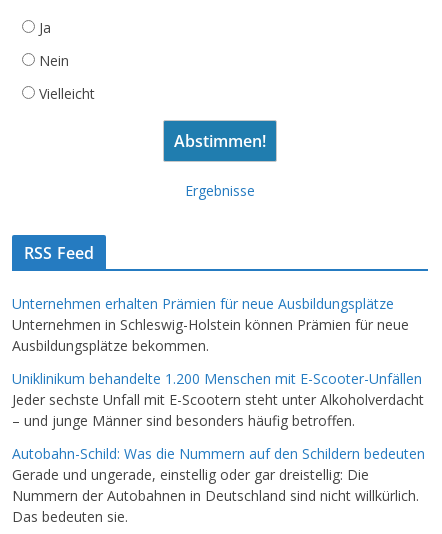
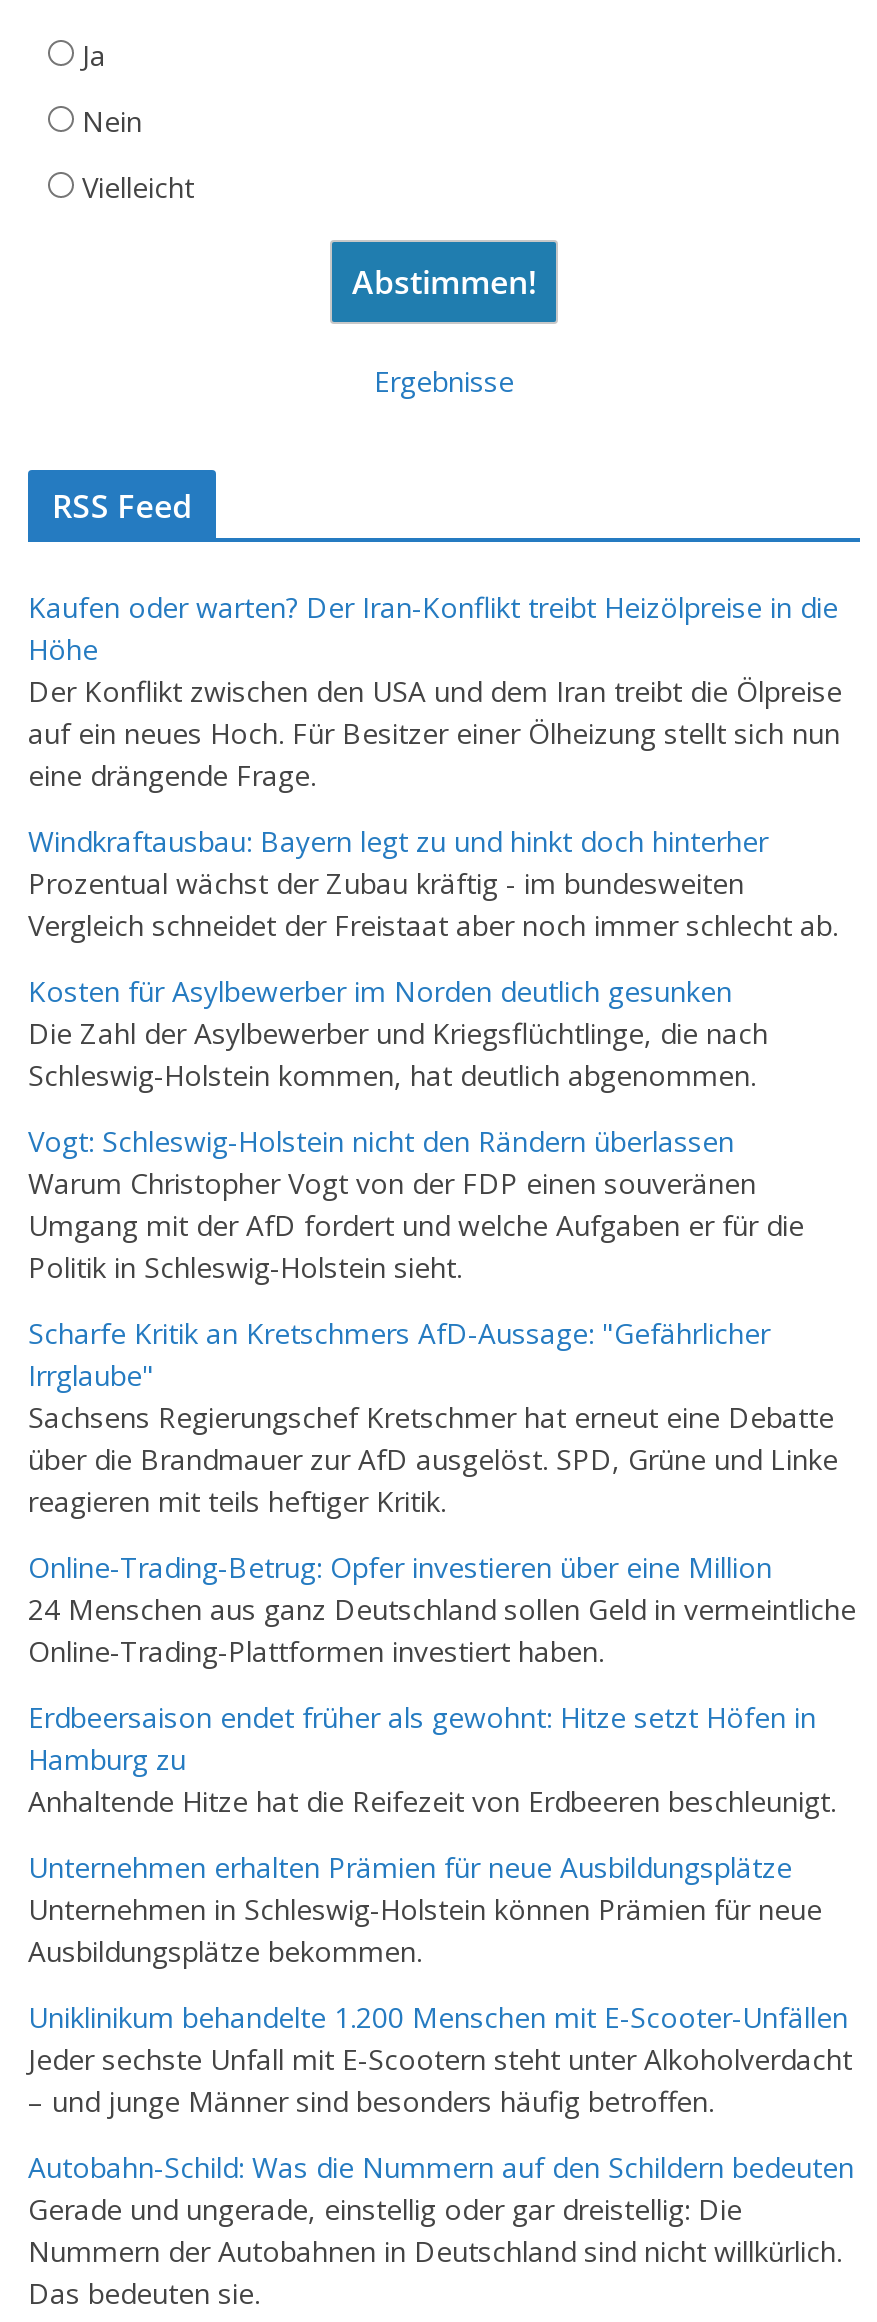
+ Kaufen oder warten? Der Iran-Konflikt treibt Heizölpreise in die
+ Höhe
+ Der Konflikt zwischen den USA und dem Iran treibt die Ölpreise
+ auf ein neues Hoch. Für Besitzer einer Ölheizung stellt sich nun
+ eine drängende Frage.
+ Windkraftausbau: Bayern legt zu und hinkt doch hinterher
+ Prozentual wächst der Zubau kräftig - im bundesweiten
+ Vergleich schneidet der Freistaat aber noch immer schlecht ab.
+ Kosten für Asylbewerber im Norden deutlich gesunken
+ Die Zahl der Asylbewerber und Kriegsflüchtlinge, die nach
+ Schleswig-Holstein kommen, hat deutlich abgenommen.
+ Vogt: Schleswig-Holstein nicht den Rändern überlassen
+ Warum Christopher Vogt von der FDP einen souveränen
+ Umgang mit der AfD fordert und welche Aufgaben er für die
+ Politik in Schleswig-Holstein sieht.
+ Scharfe Kritik an Kretschmers AfD-Aussage: "Gefährlicher
+ Irrglaube"
+ Sachsens Regierungschef Kretschmer hat erneut eine Debatte
+ über die Brandmauer zur AfD ausgelöst. SPD, Grüne und Linke
+ reagieren mit teils heftiger Kritik.
+ Online-Trading-Betrug: Opfer investieren über eine Million
+ 24 Menschen aus ganz Deutschland sollen Geld in vermeintliche
+ Online-Trading-Plattformen investiert haben.
+ Erdbeersaison endet früher als gewohnt: Hitze setzt Höfen in
+ Hamburg zu
+ Anhaltende Hitze hat die Reifezeit von Erdbeeren beschleunigt.
